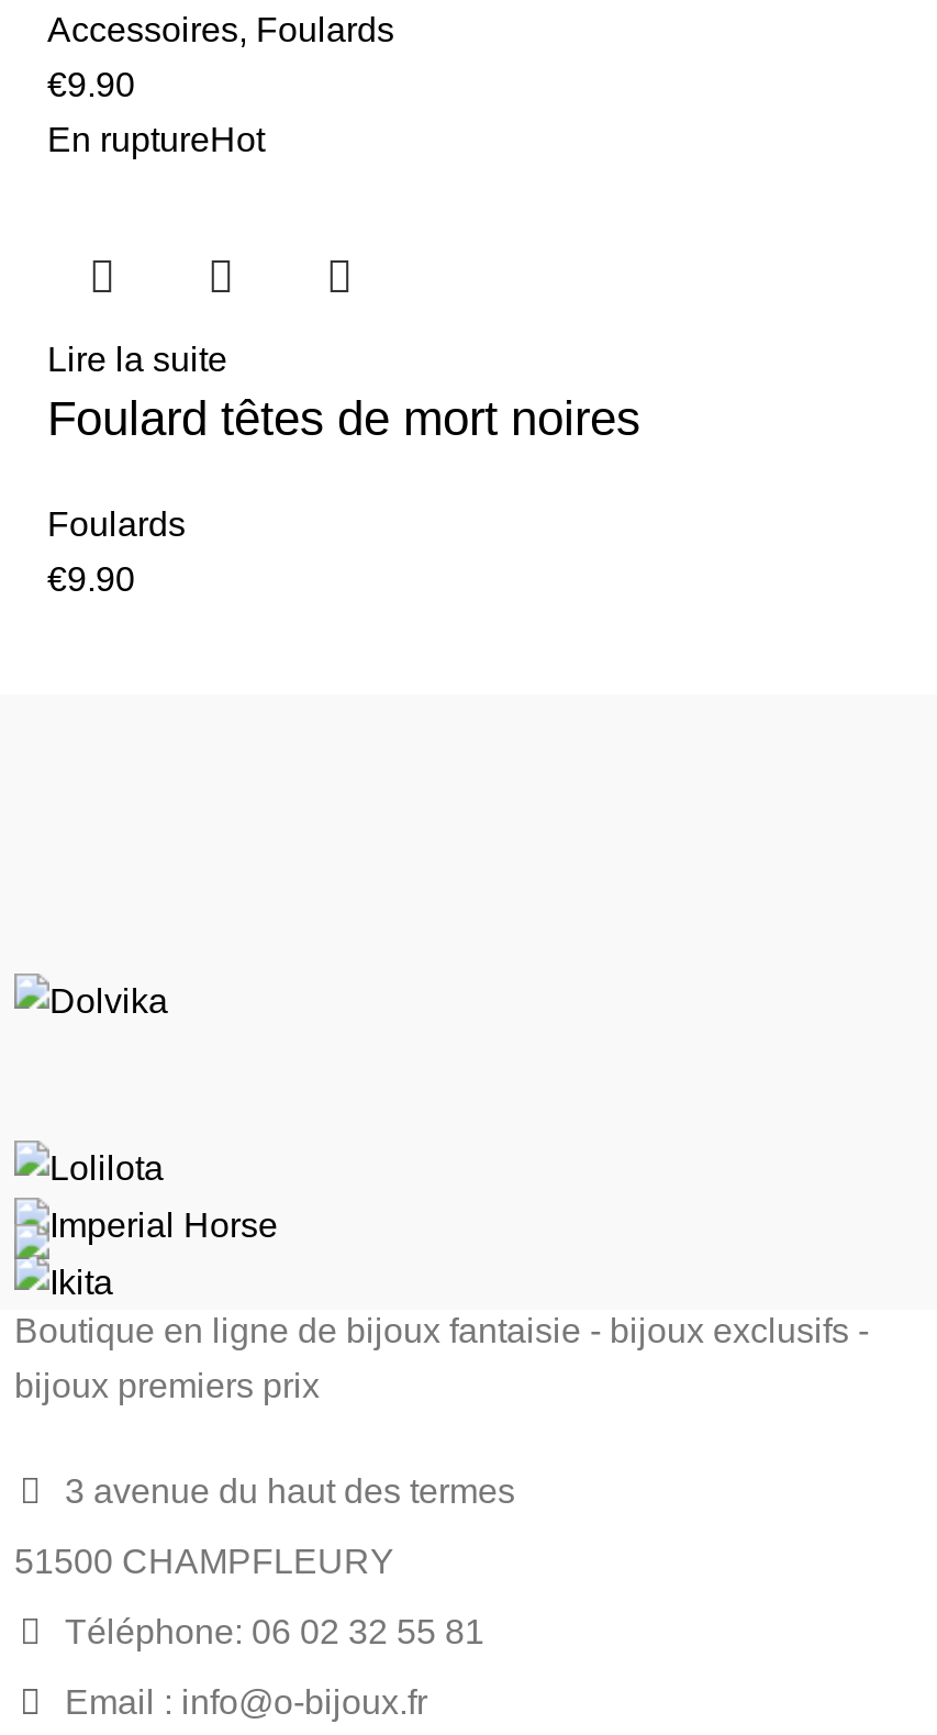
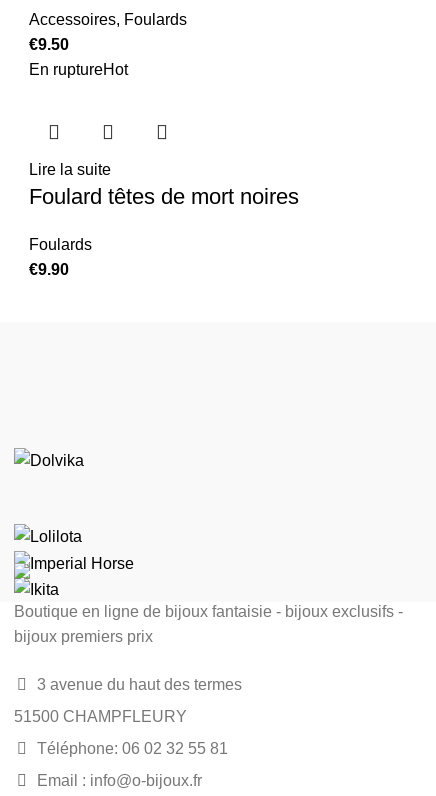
- €9.90
+ €9.50
